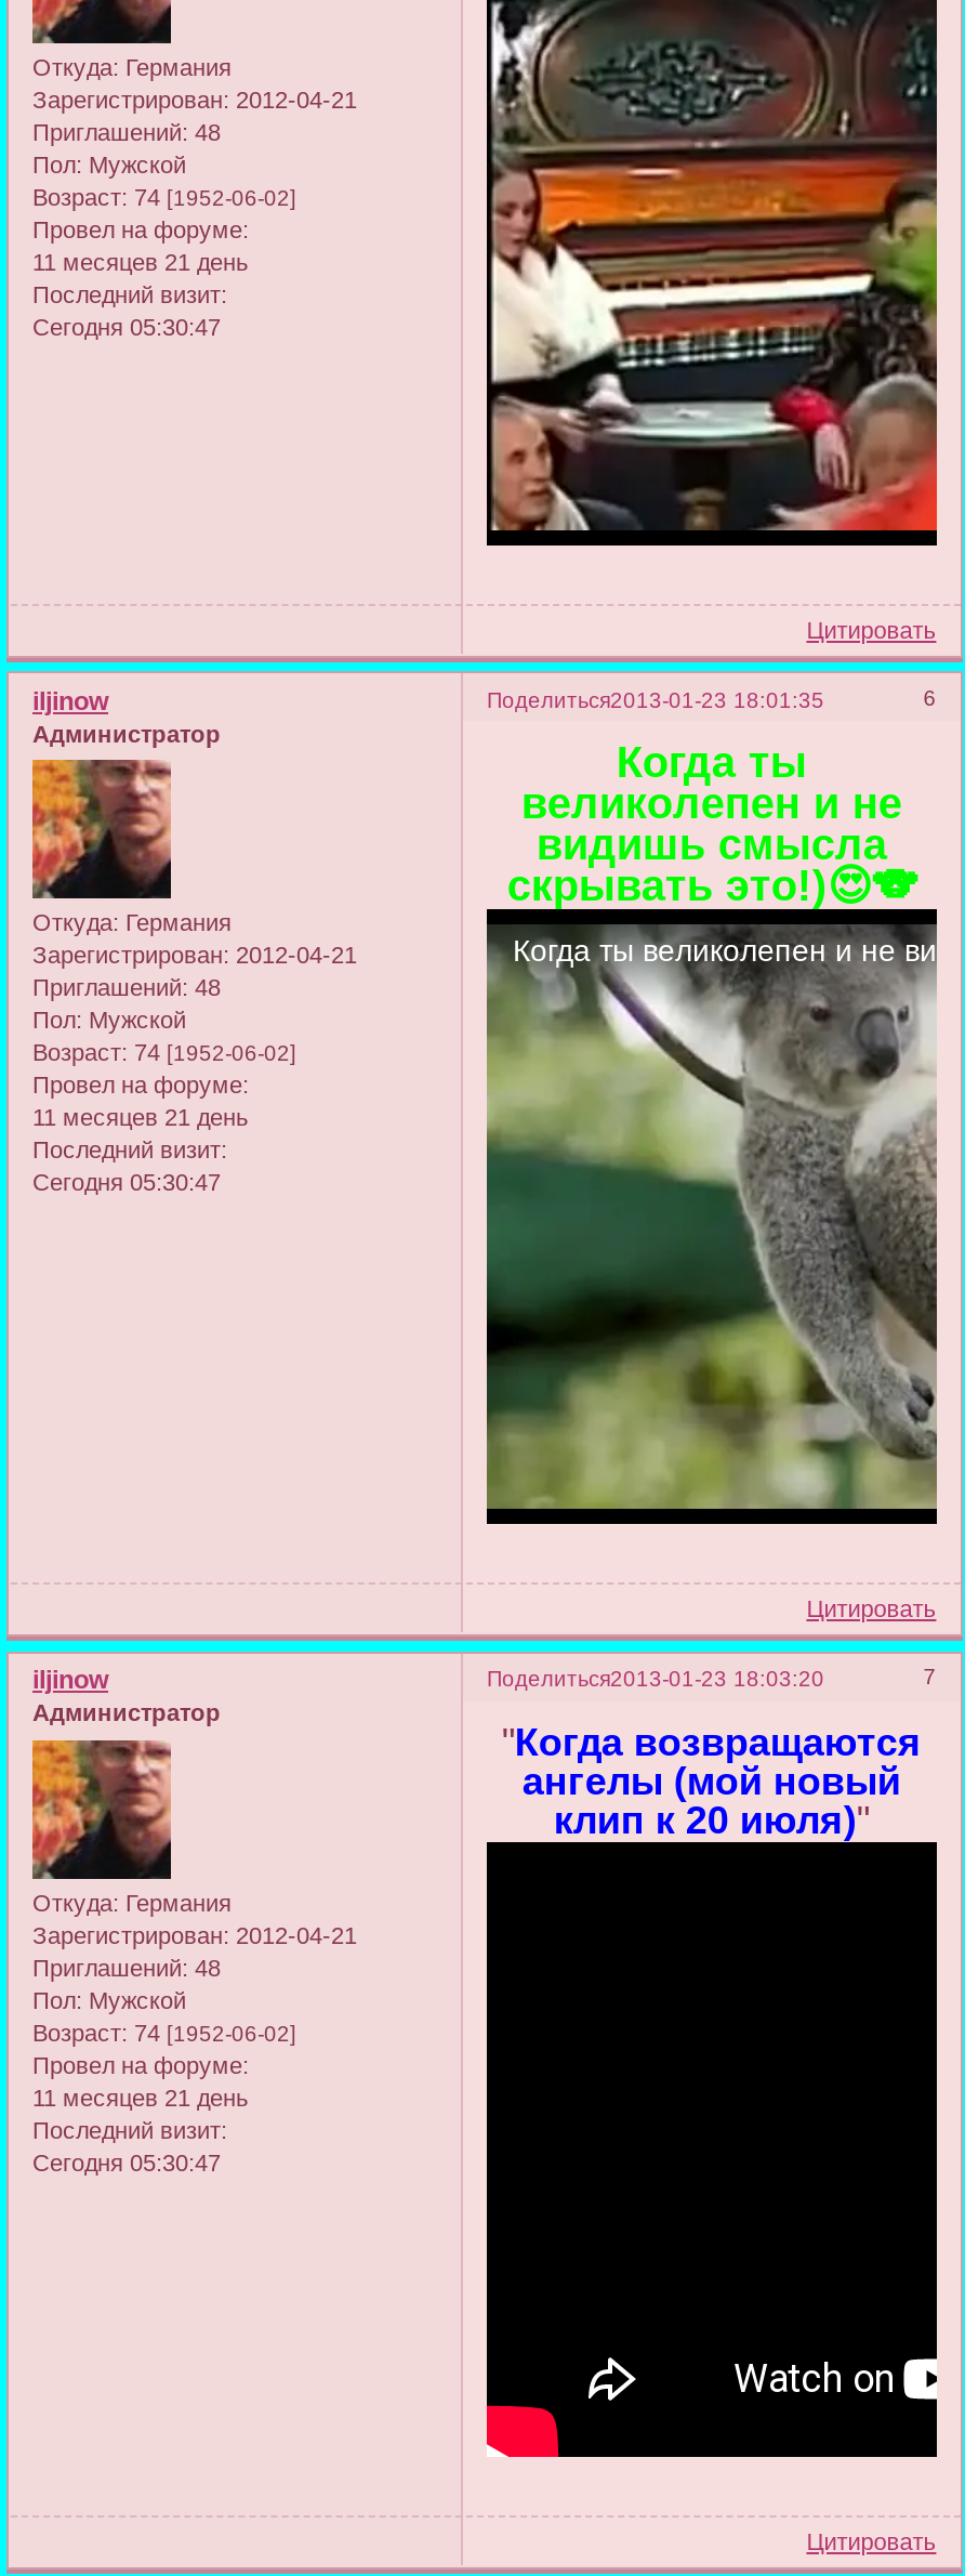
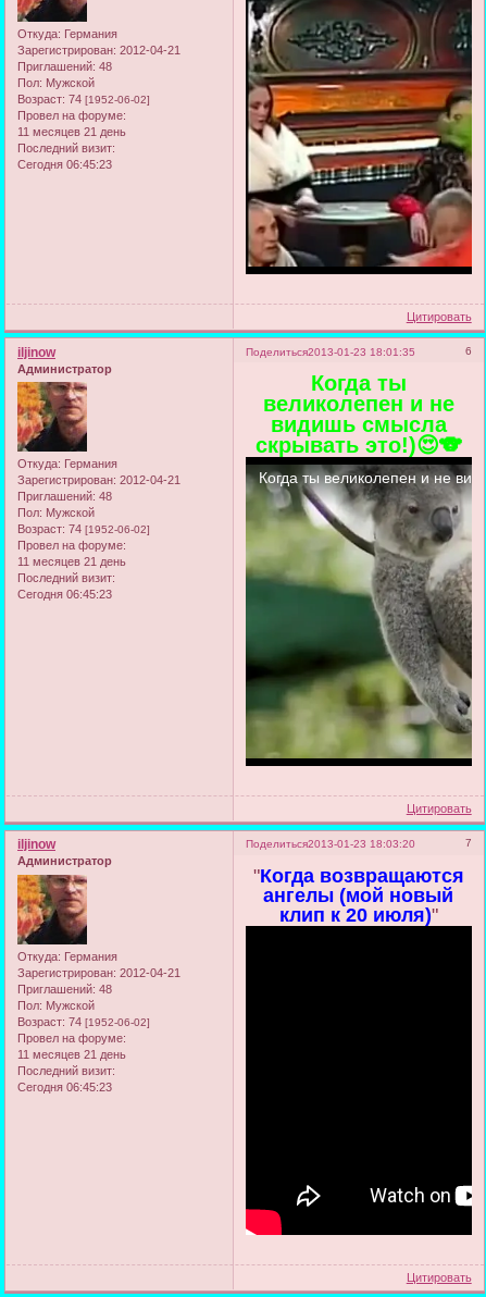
- Сегодня 05:30:47
+ Сегодня 06:45:23

- Сегодня 05:30:47
+ Сегодня 06:45:23

- Сегодня 05:30:47
+ Сегодня 06:45:23
